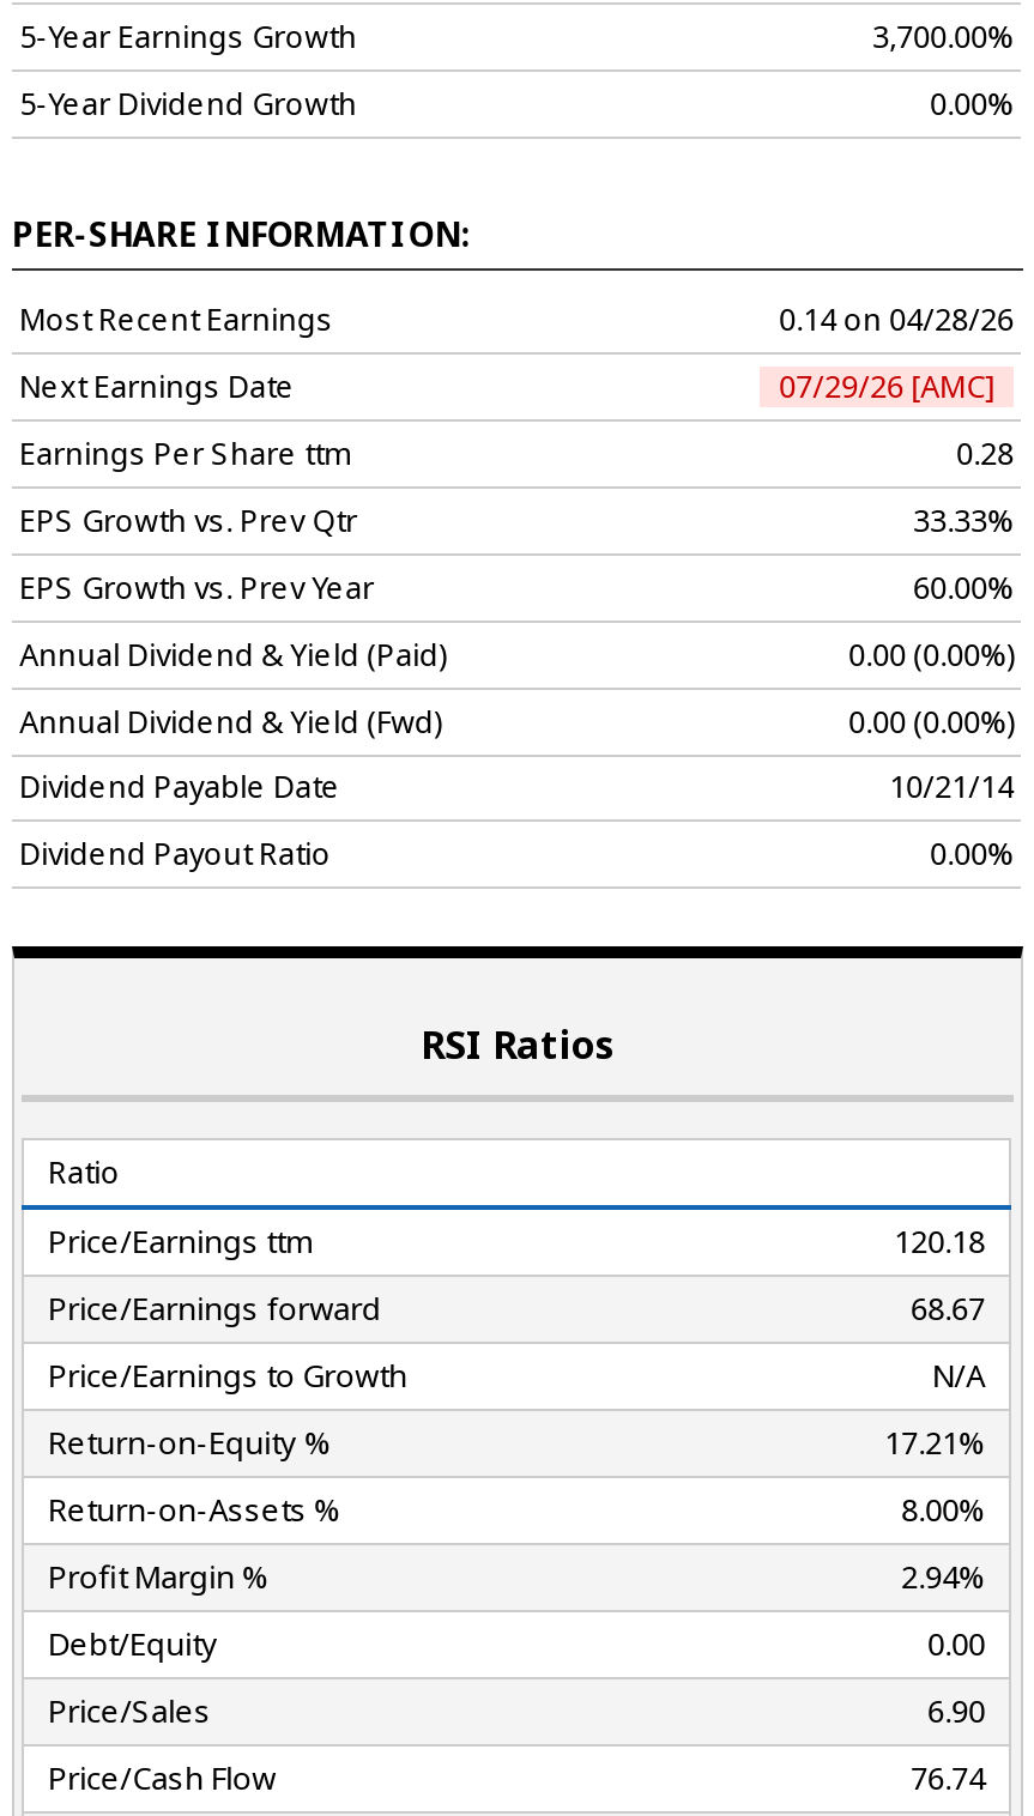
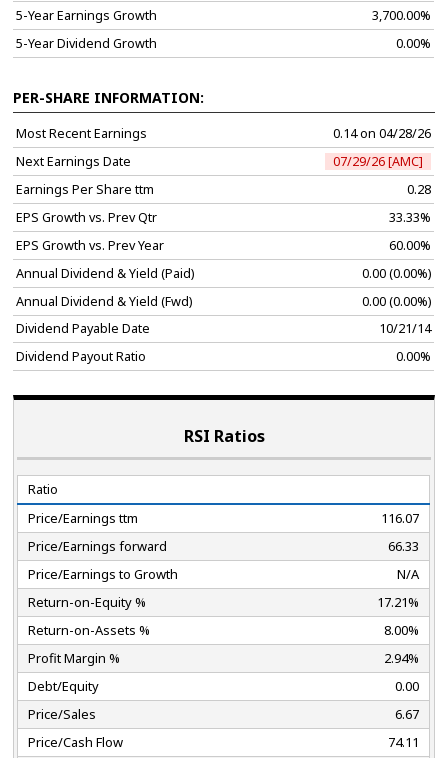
- 120.18
+ 116.07

- 68.67
+ 66.33

- 6.90
+ 6.67

- 76.74
+ 74.11
